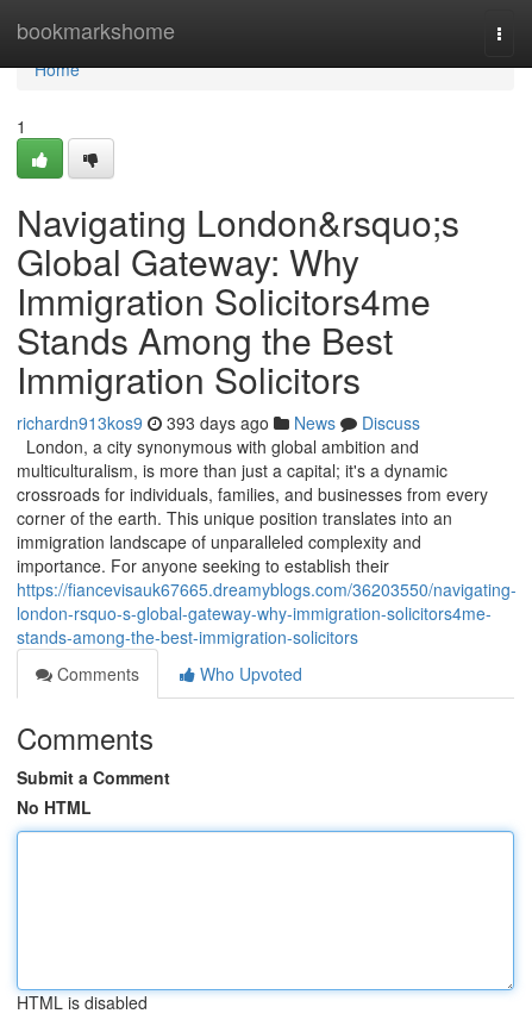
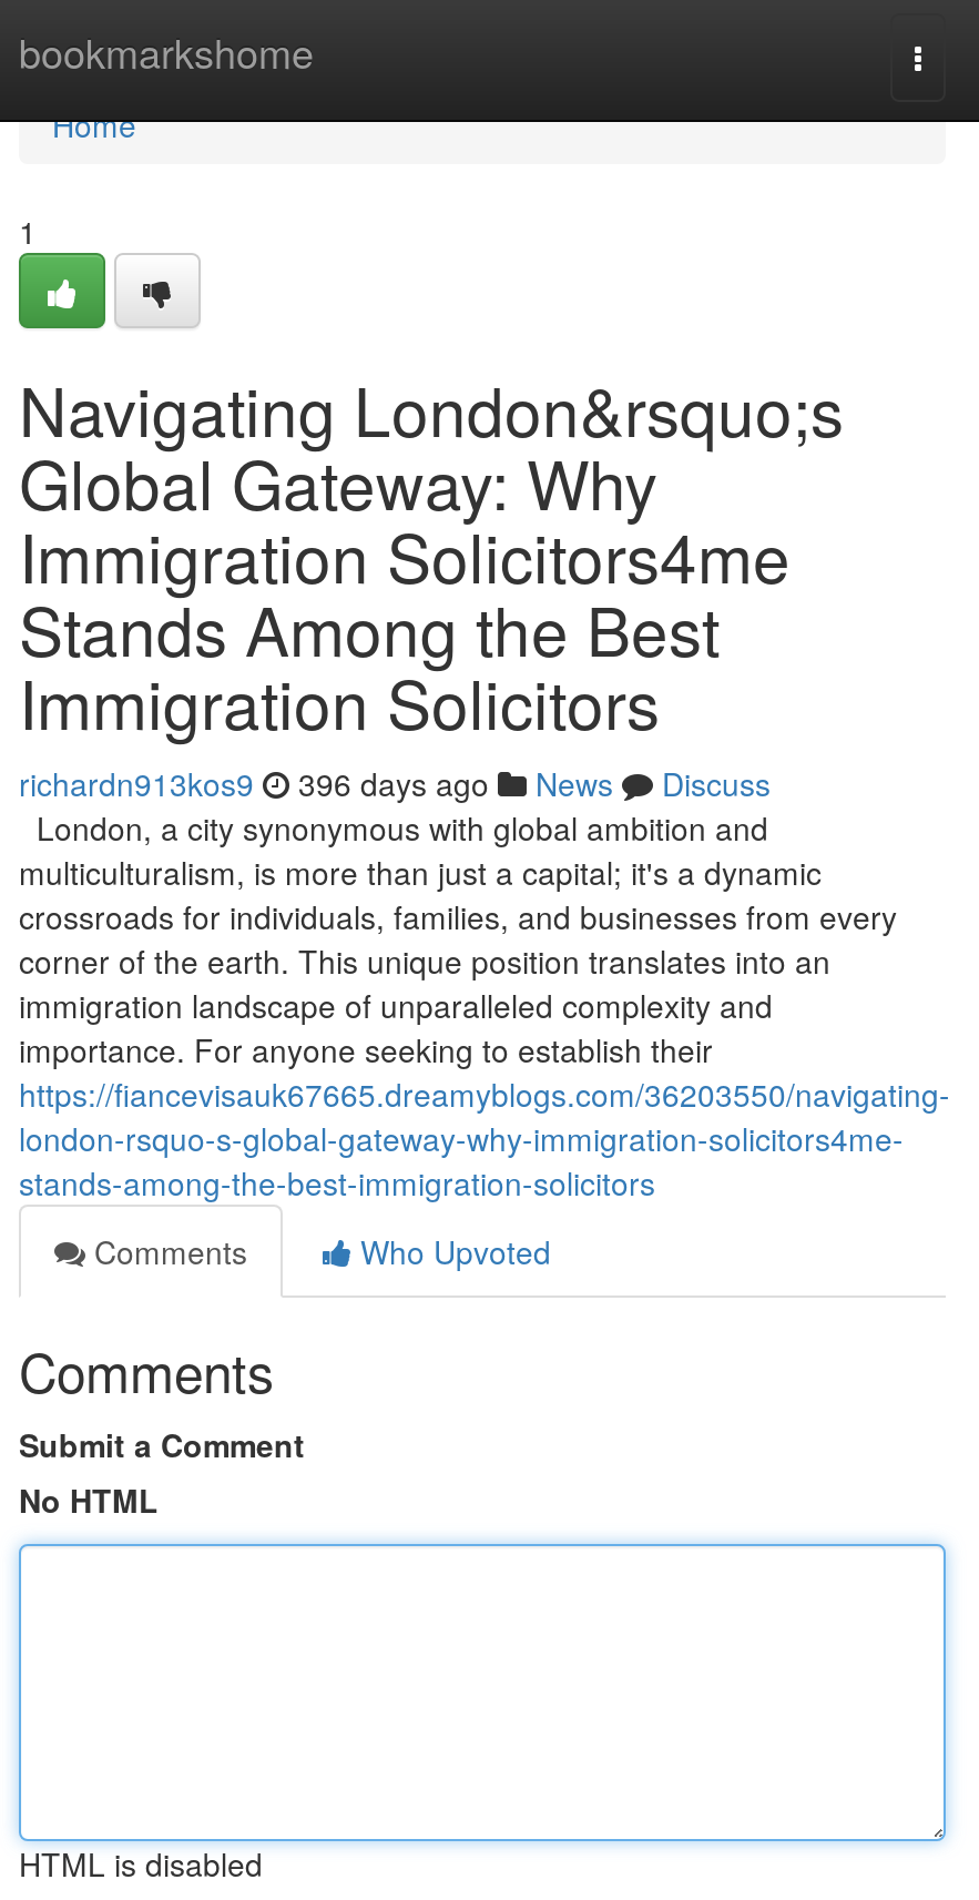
- richardn913kos9 393 days ago News Discuss
+ richardn913kos9 396 days ago News Discuss
